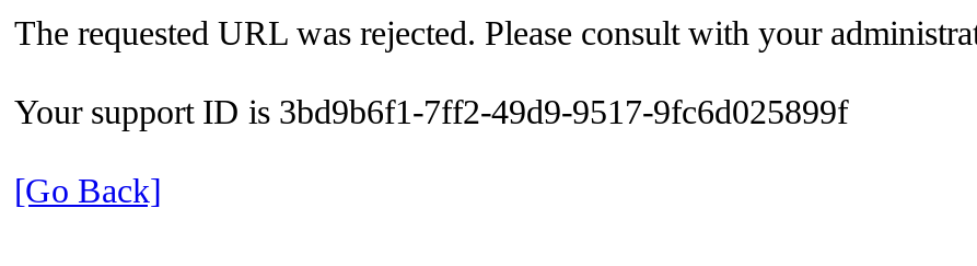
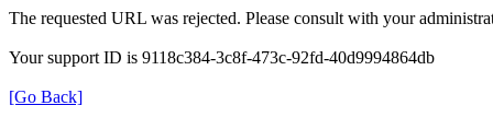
- Your support ID is 3bd9b6f1-7ff2-49d9-9517-9fc6d025899f
+ Your support ID is 9118c384-3c8f-473c-92fd-40d9994864db
